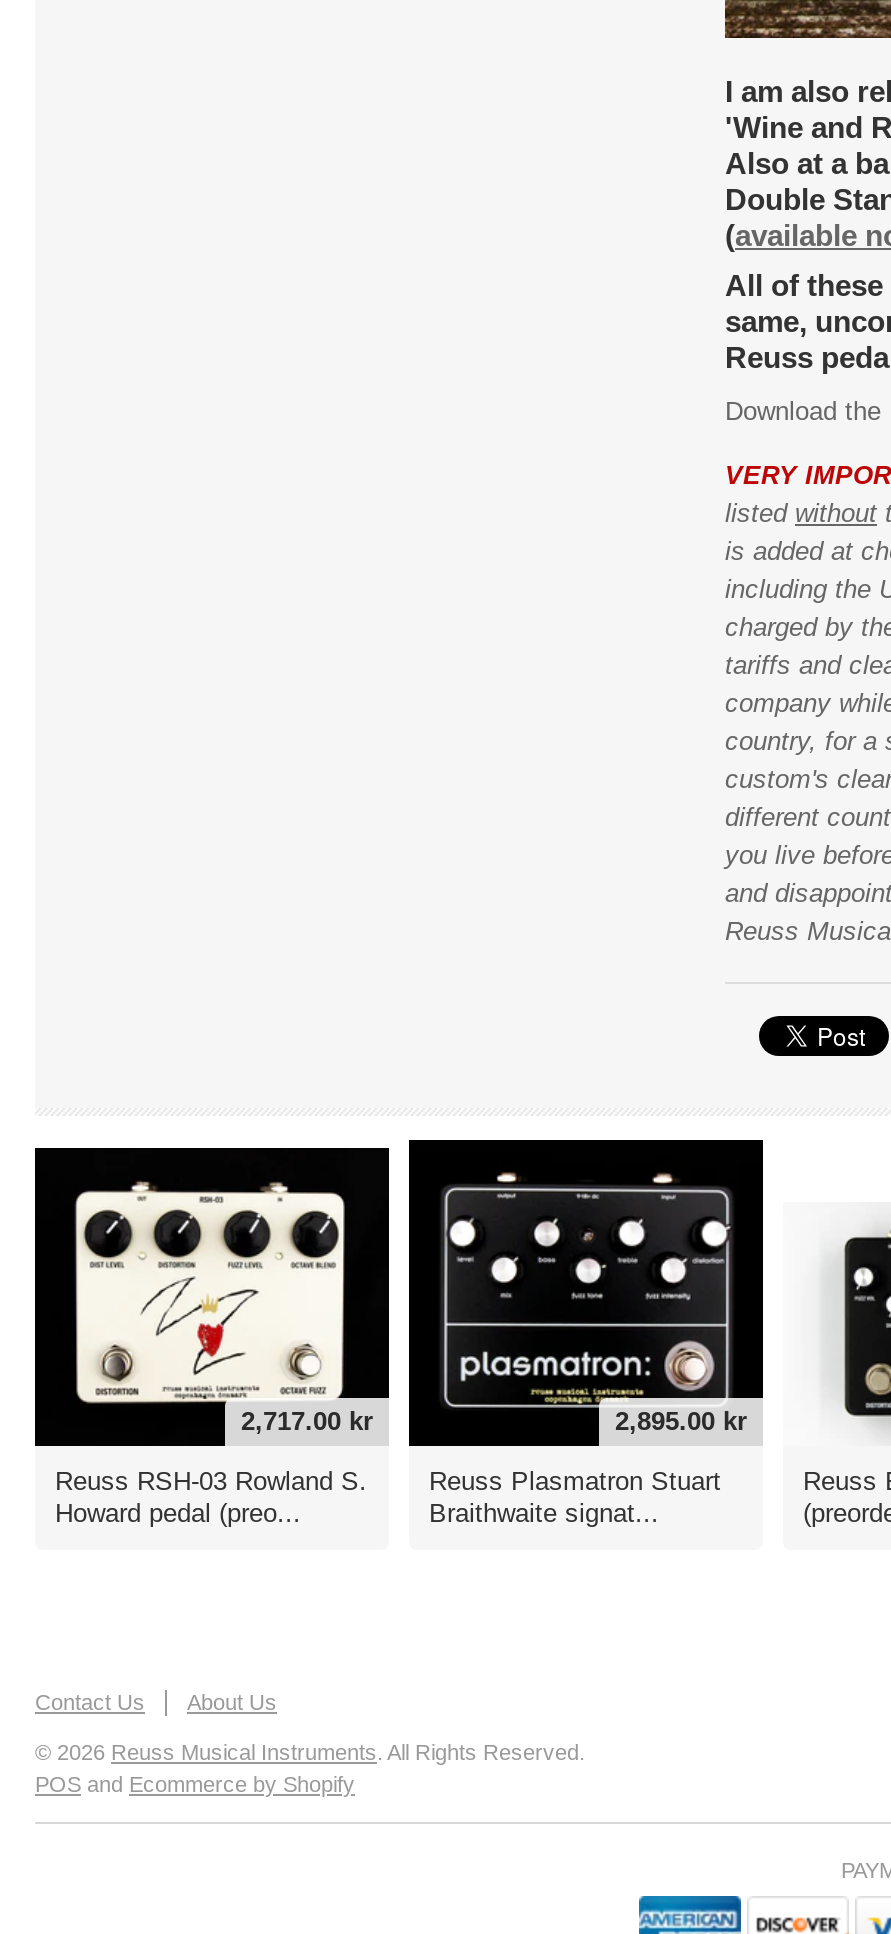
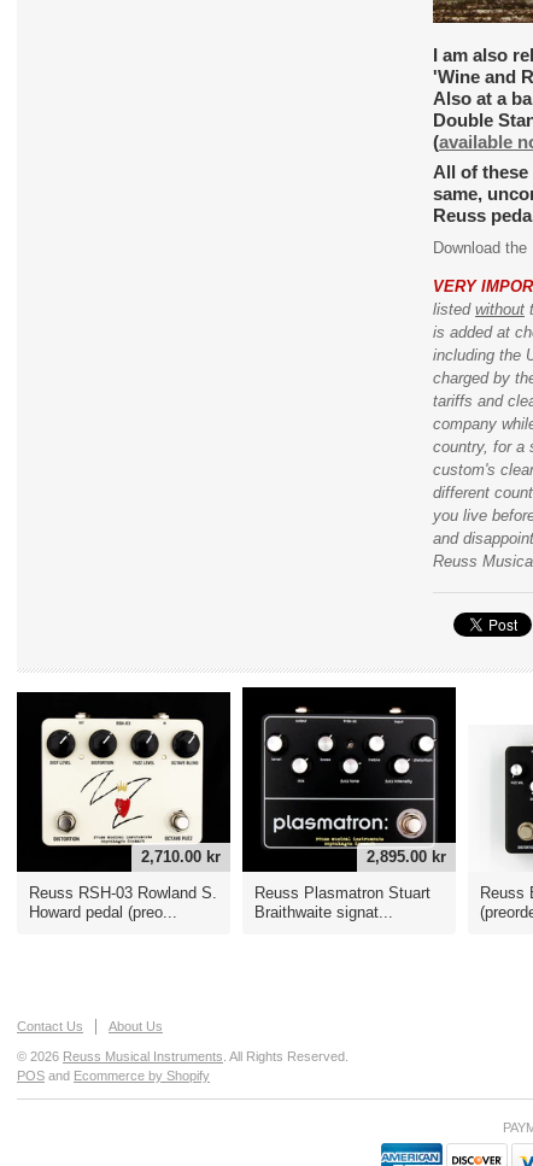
- 2,717.00 kr
+ 2,710.00 kr
